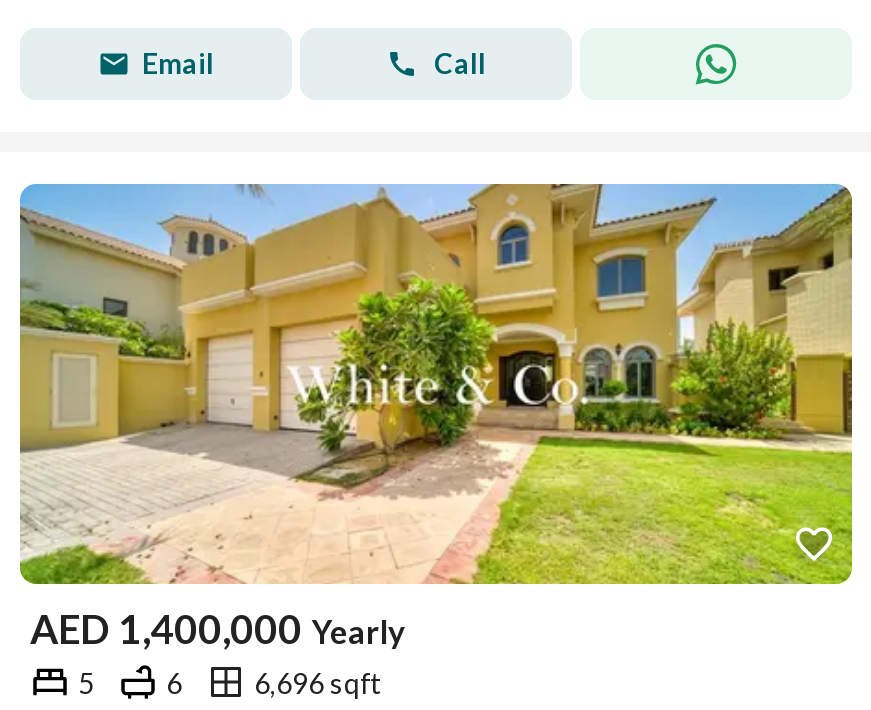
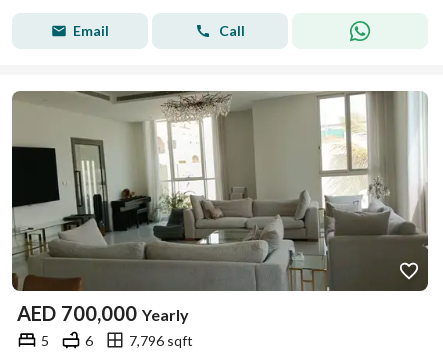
- [image]
- AED 1,400,000 Yearly
+ [image]
+ AED 700,000 Yearly

- 6,696 sqft
+ 7,796 sqft
